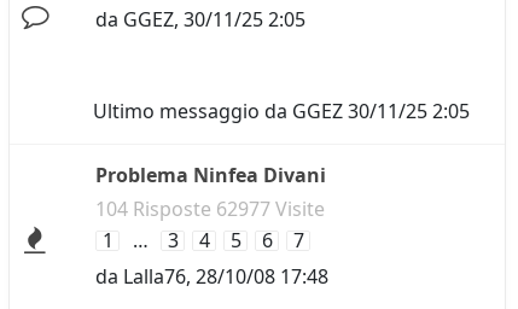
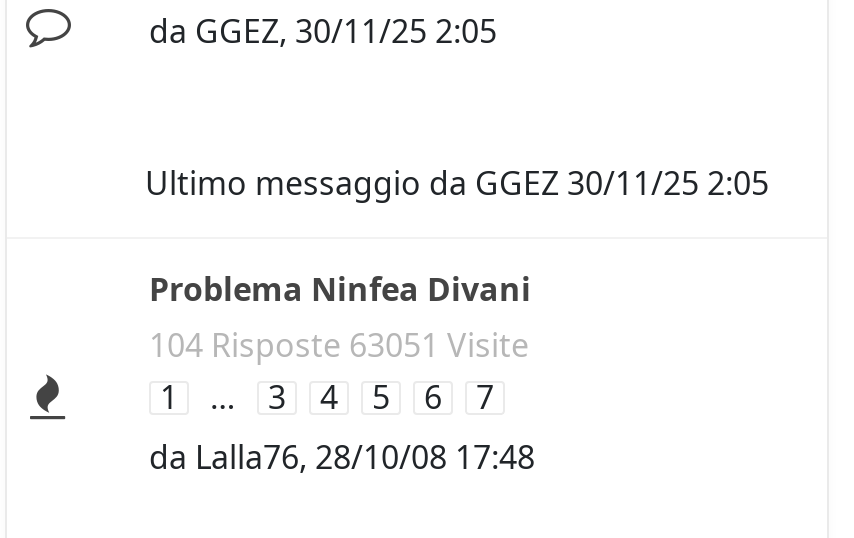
- 104 Risposte 62977 Visite
+ 104 Risposte 63051 Visite
